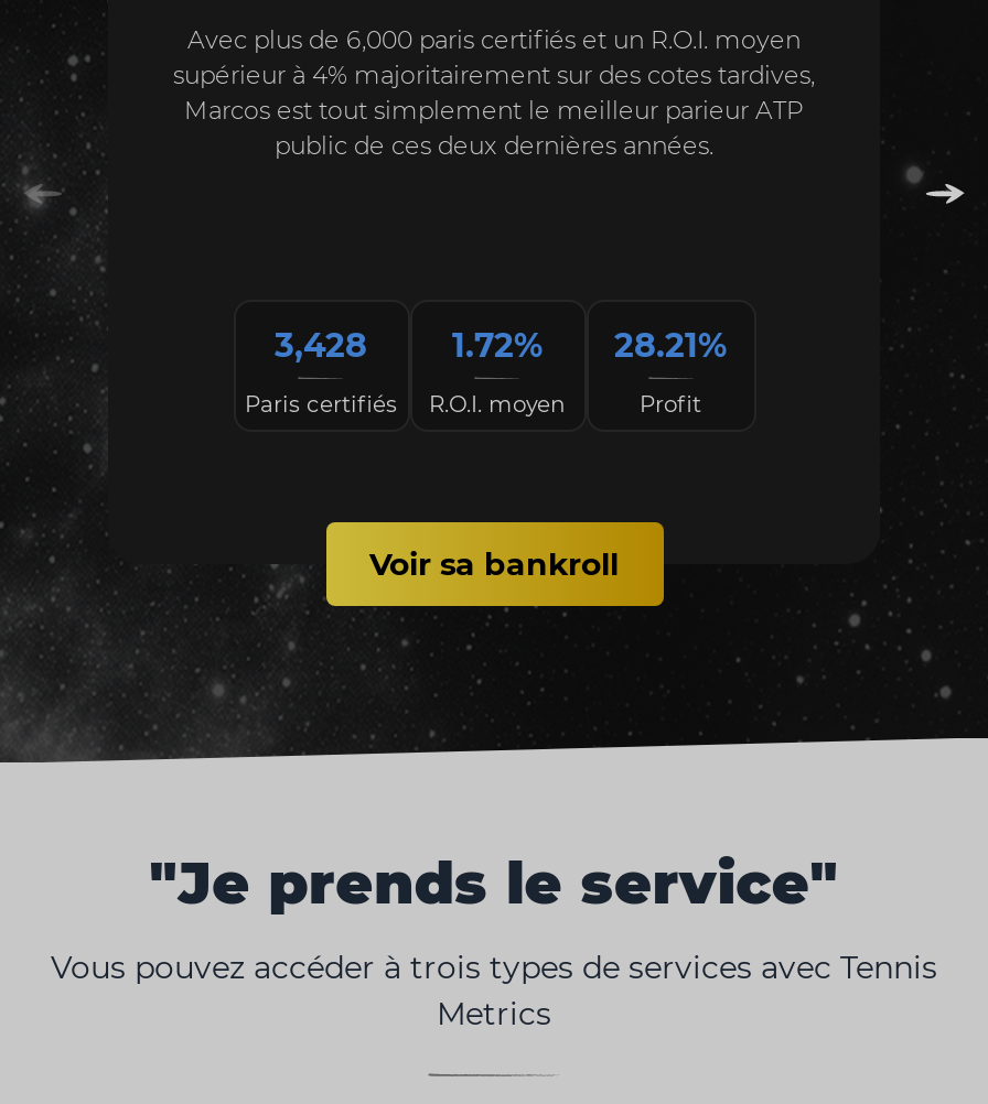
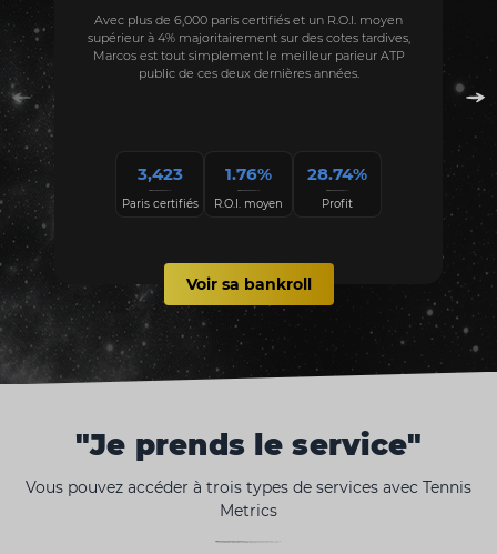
- 3,428
+ 3,423

- 1.72%
+ 1.76%

- 28.21%
+ 28.74%
